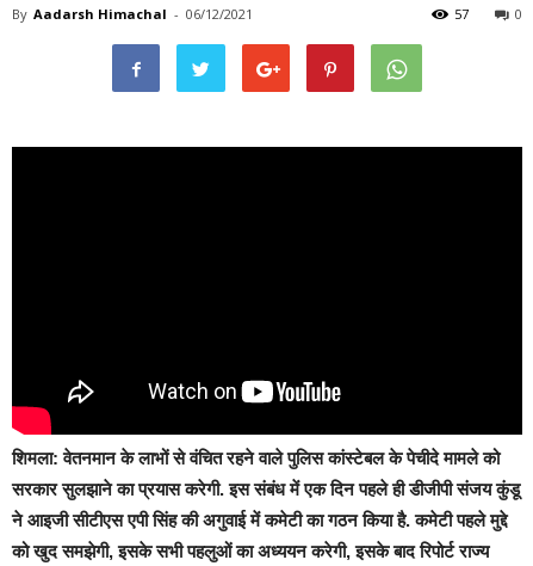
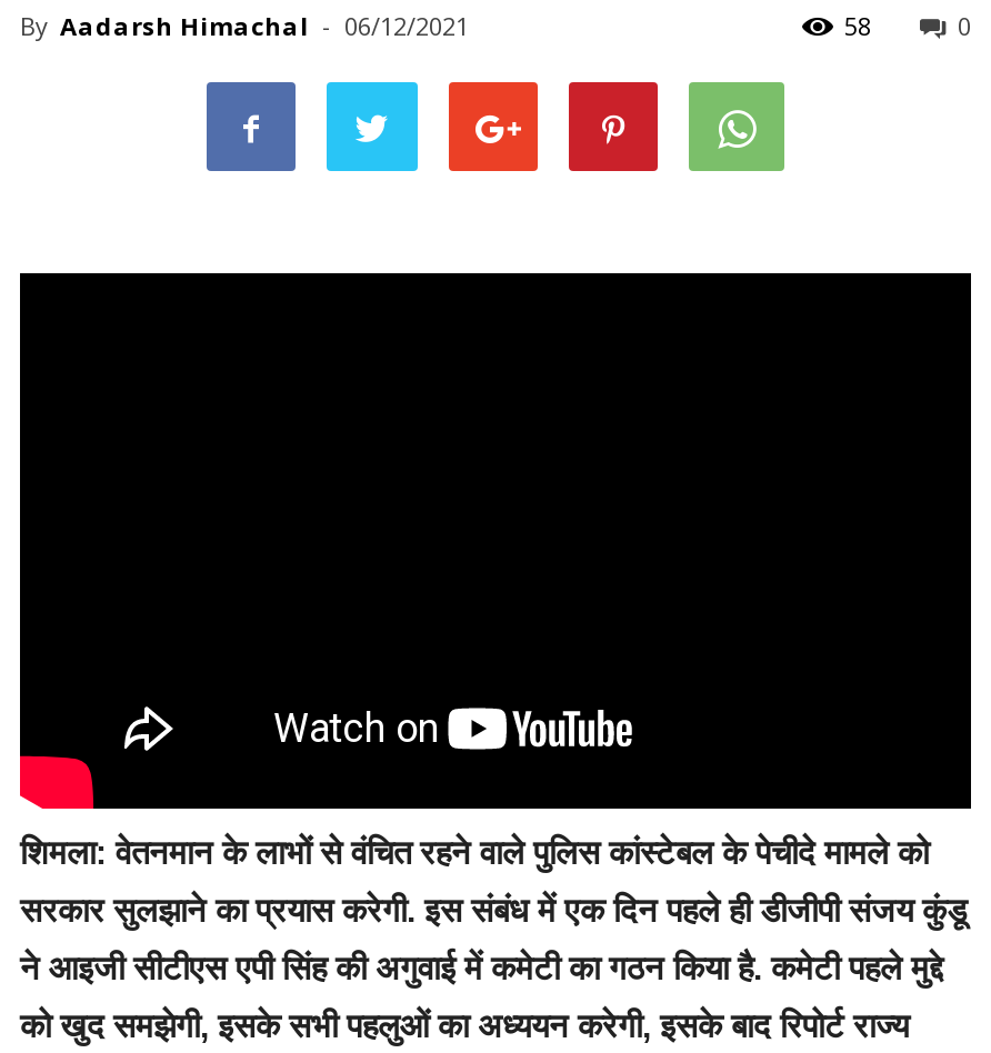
- 57
+ 58
